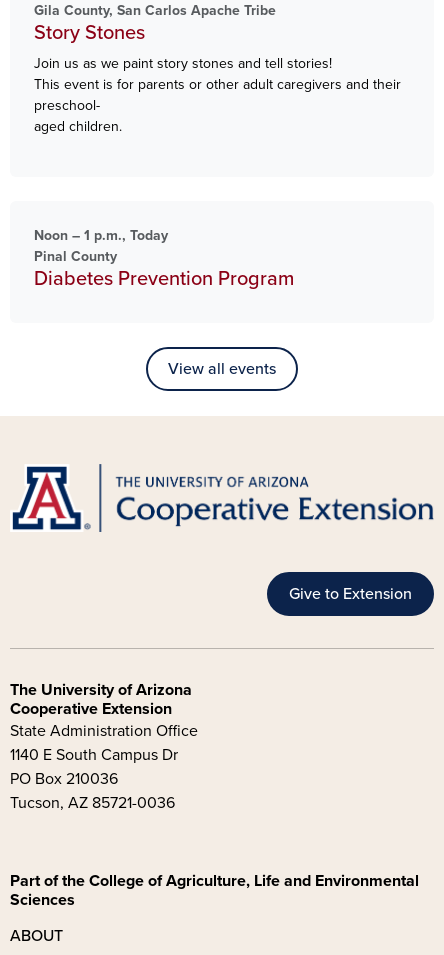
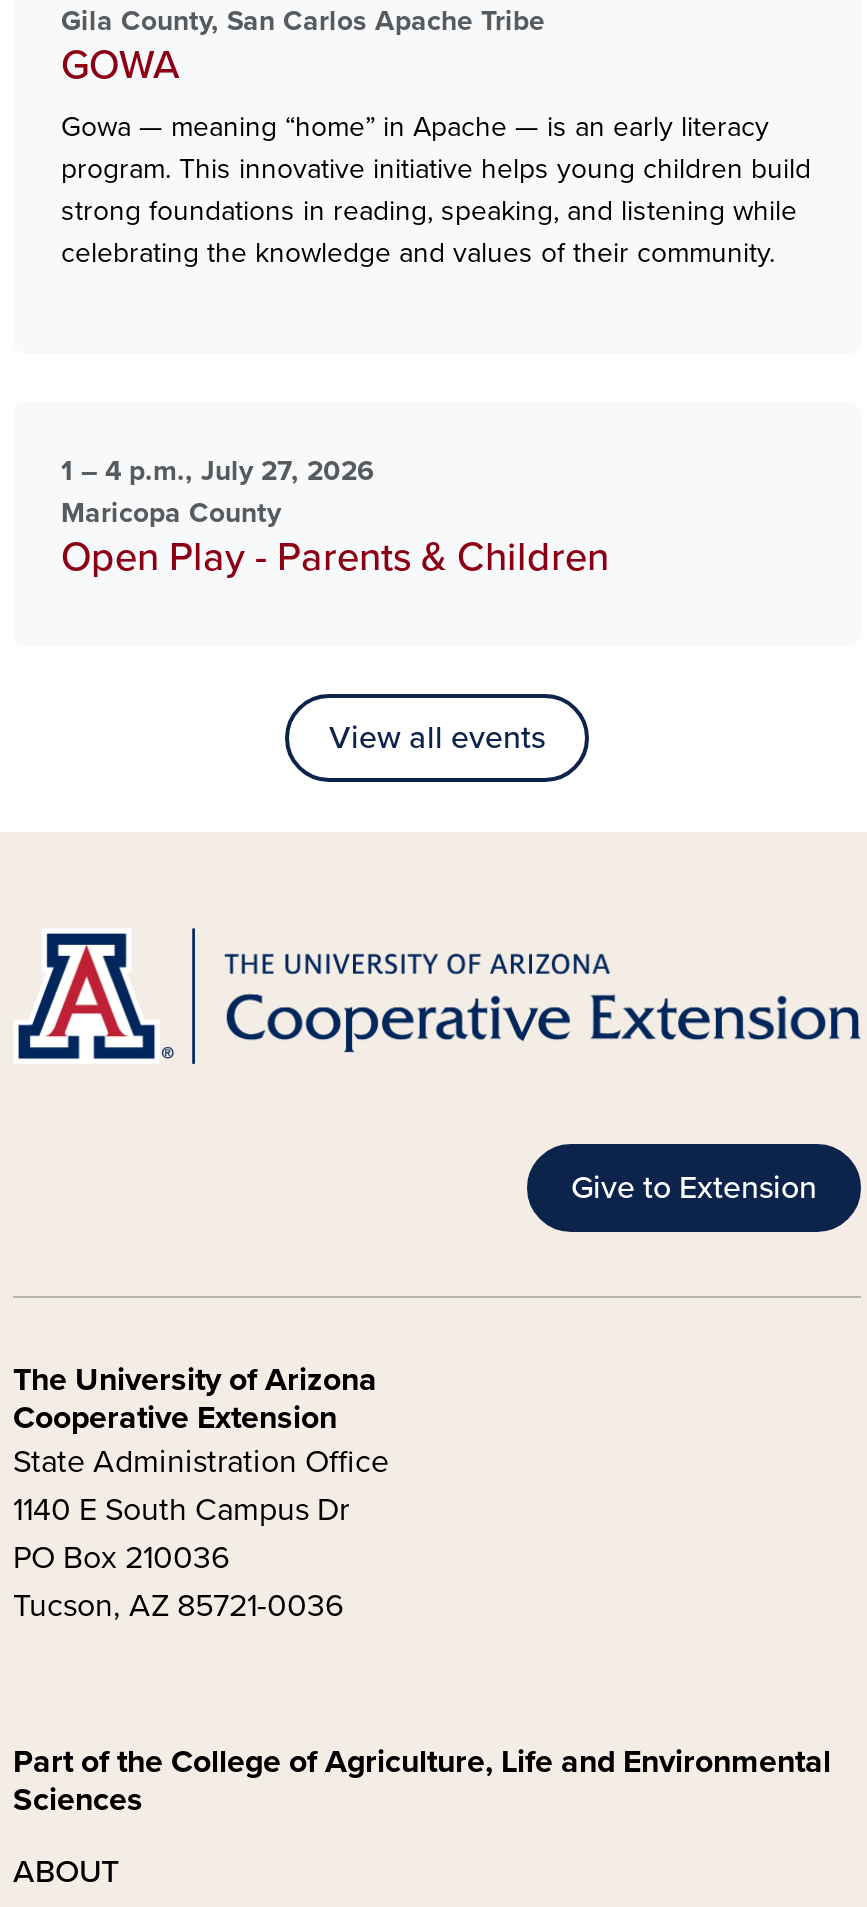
- Story Stones
- Join us as we paint story stones and tell stories!
- This event is for parents or other adult caregivers and their
- preschool-
- aged children.
+ GOWA
+ Gowa — meaning “home” in Apache — is an early literacy
+ program. This innovative initiative helps young children build
+ strong foundations in reading, speaking, and listening while
+ celebrating the knowledge and values of their community.

- Noon – 1 p.m., Today
- Pinal County
- Diabetes Prevention Program
+ 1 – 4 p.m., July 27, 2026
+ Maricopa County
+ Open Play - Parents & Children
